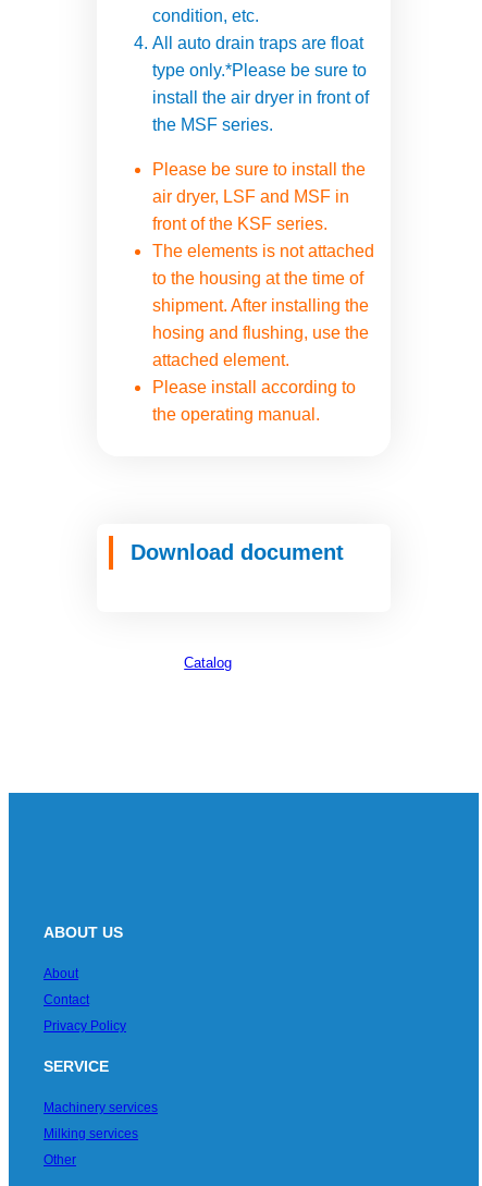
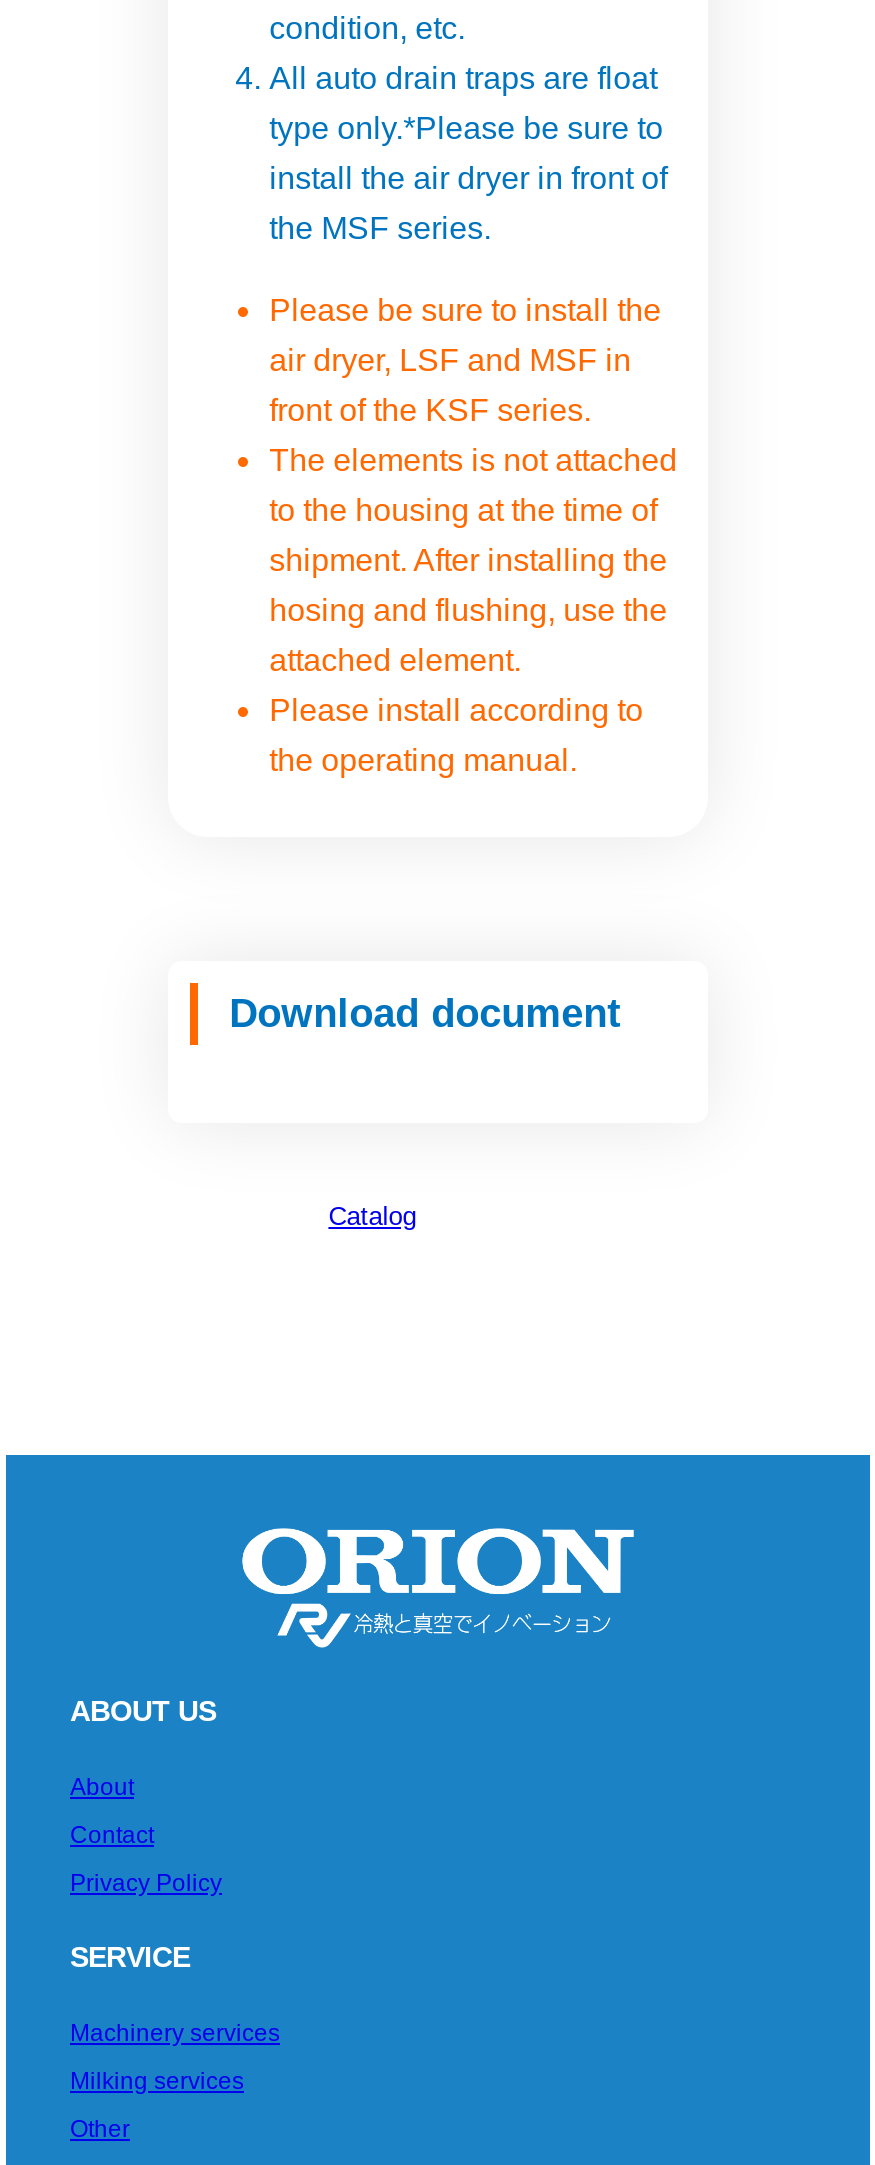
+ [image]
